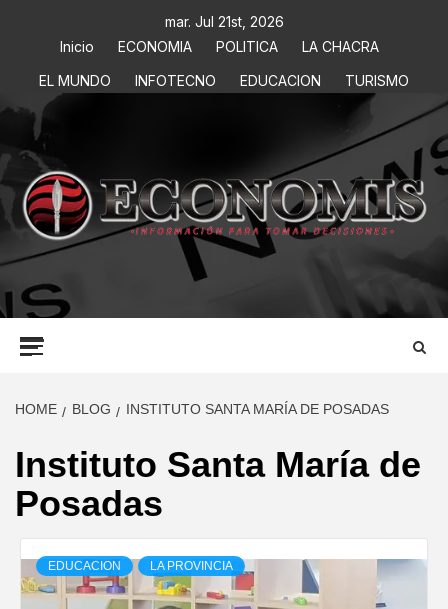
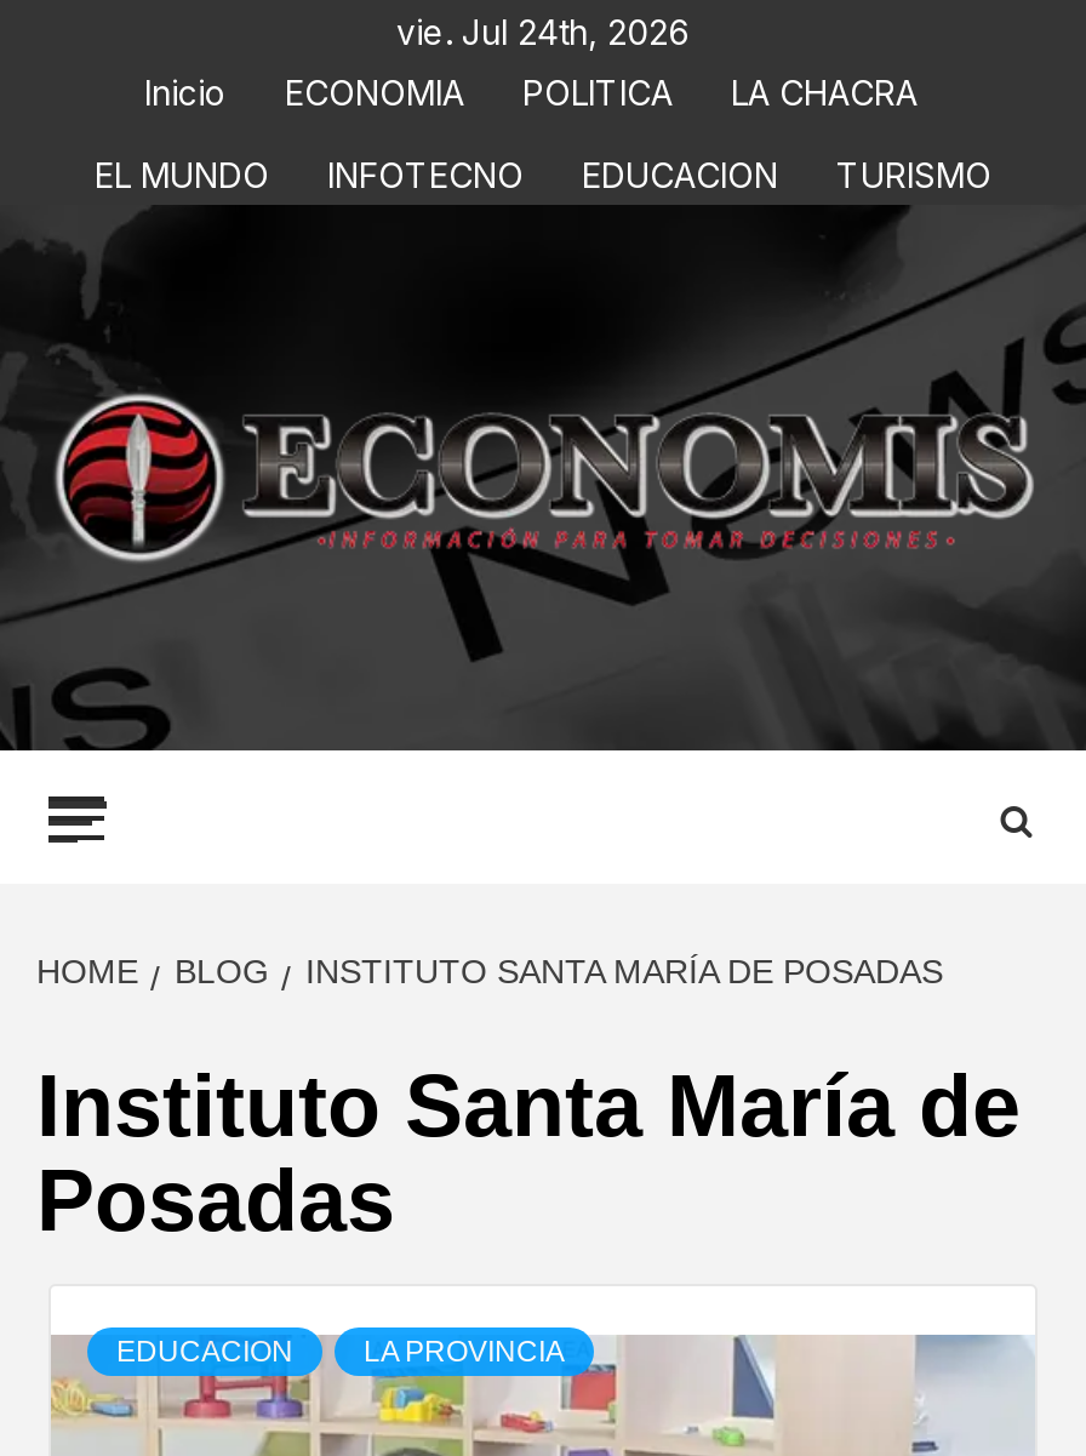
- mar. Jul 21st, 2026
+ vie. Jul 24th, 2026
